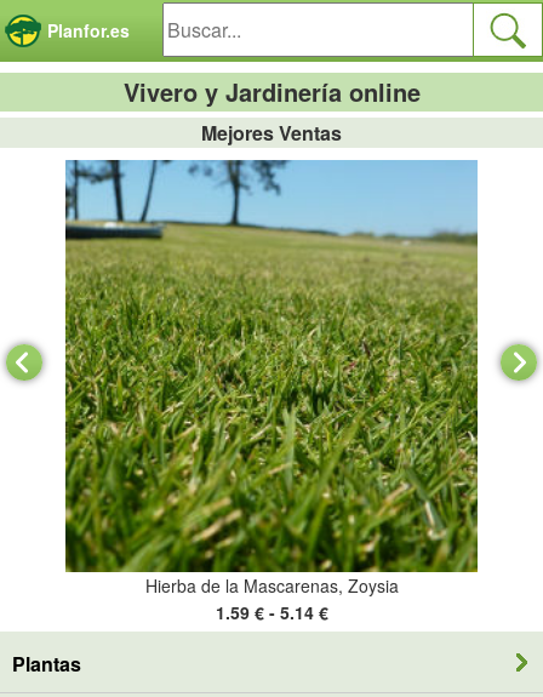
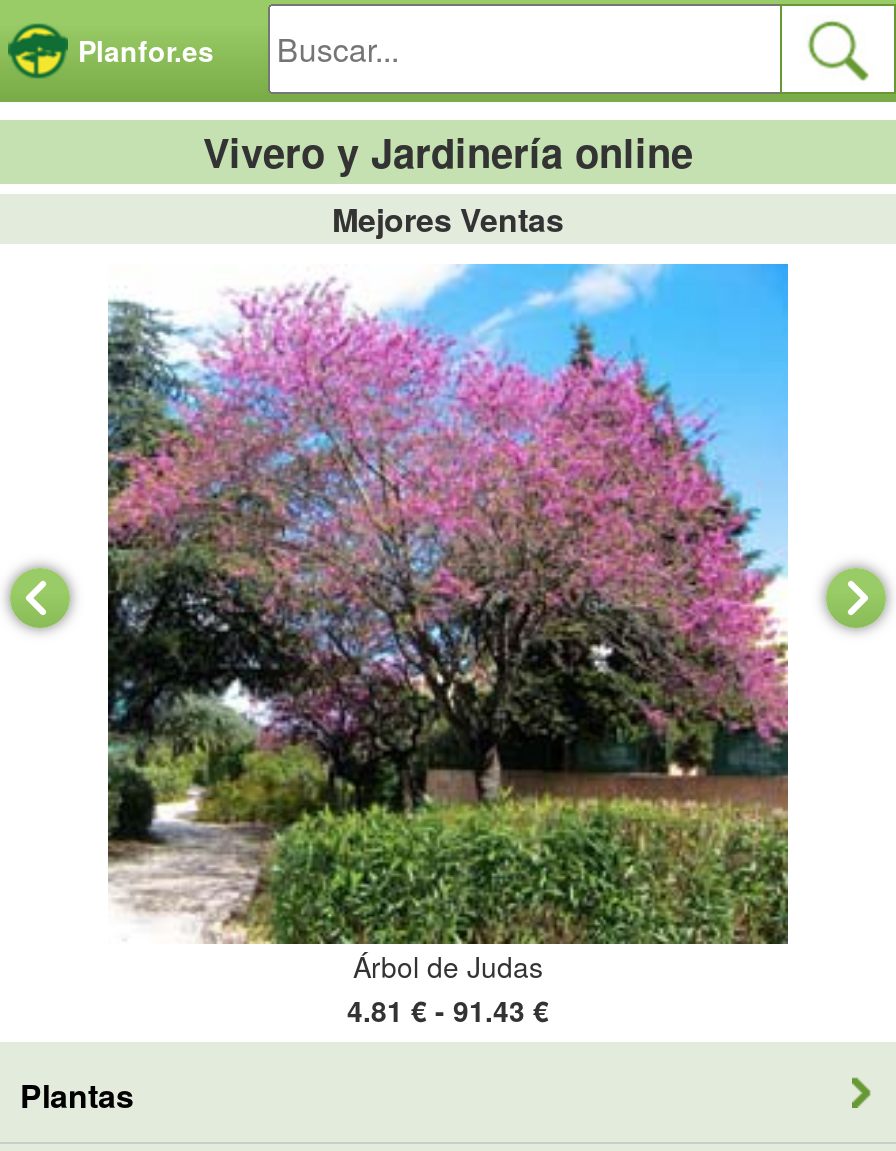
- [image]
- Hierba de la Mascarenas, Zoysia
- 1.59 € - 5.14 €
+ [image]
+ Árbol de Judas
+ 4.81 € - 91.43 €
